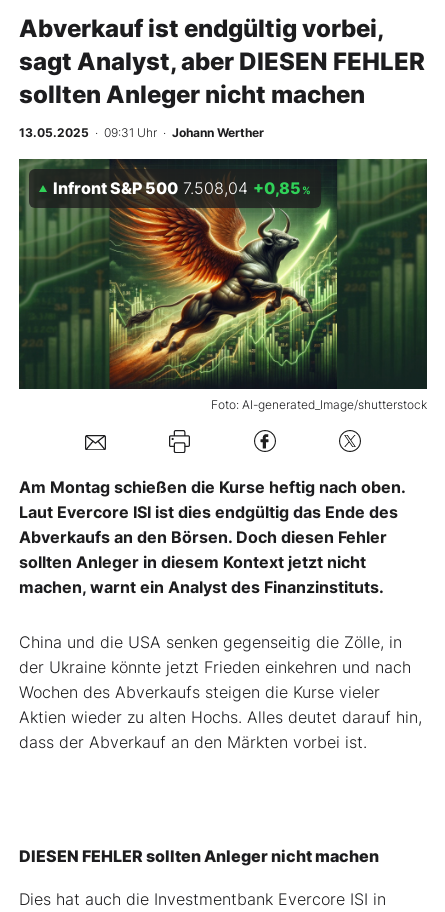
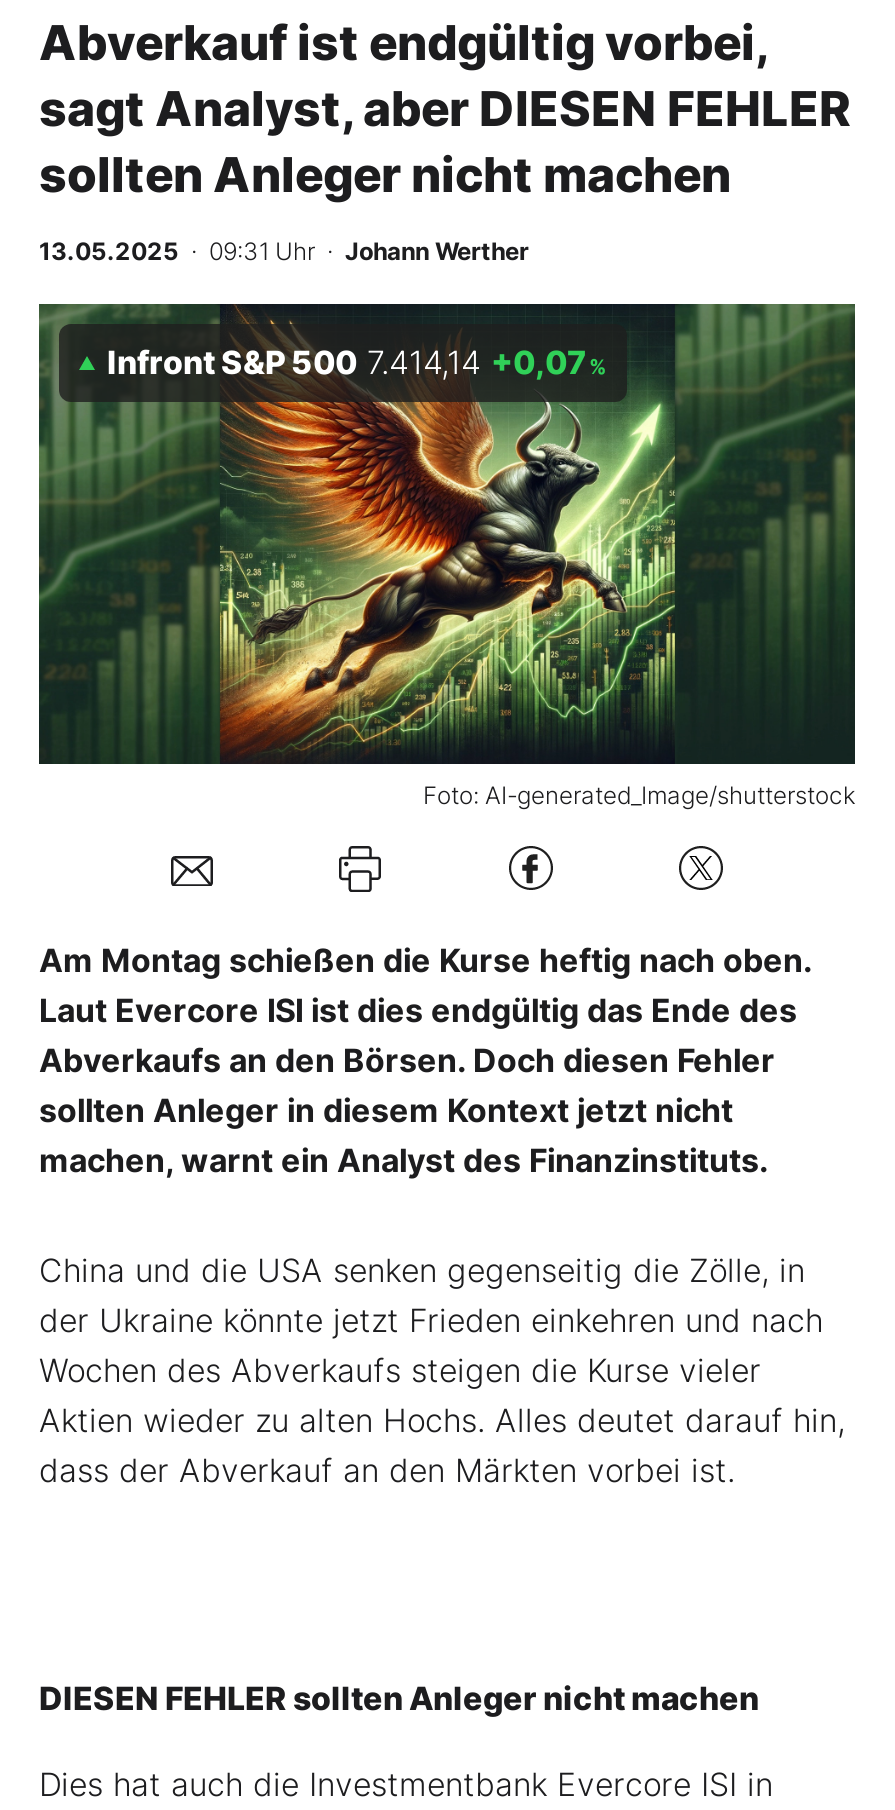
- Infront S&P 500 7.508,04 +0,85%
+ Infront S&P 500 7.414,14 +0,07%
